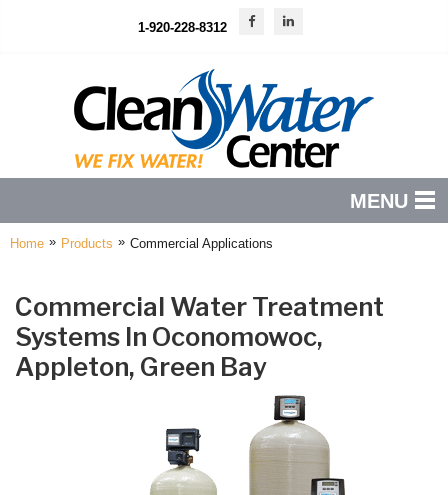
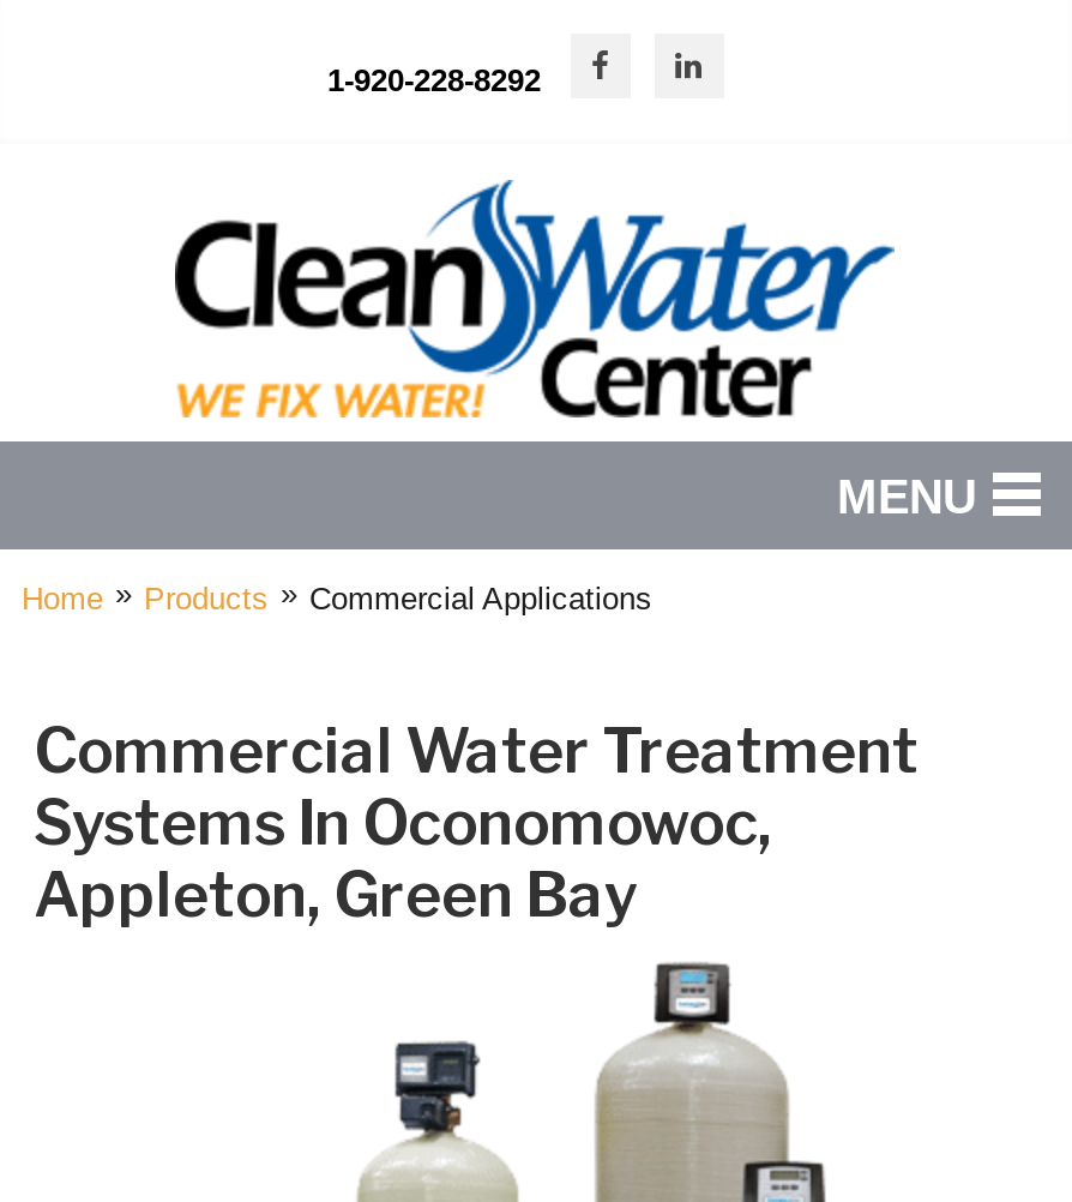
- 1-920-228-8312
+ 1-920-228-8292
